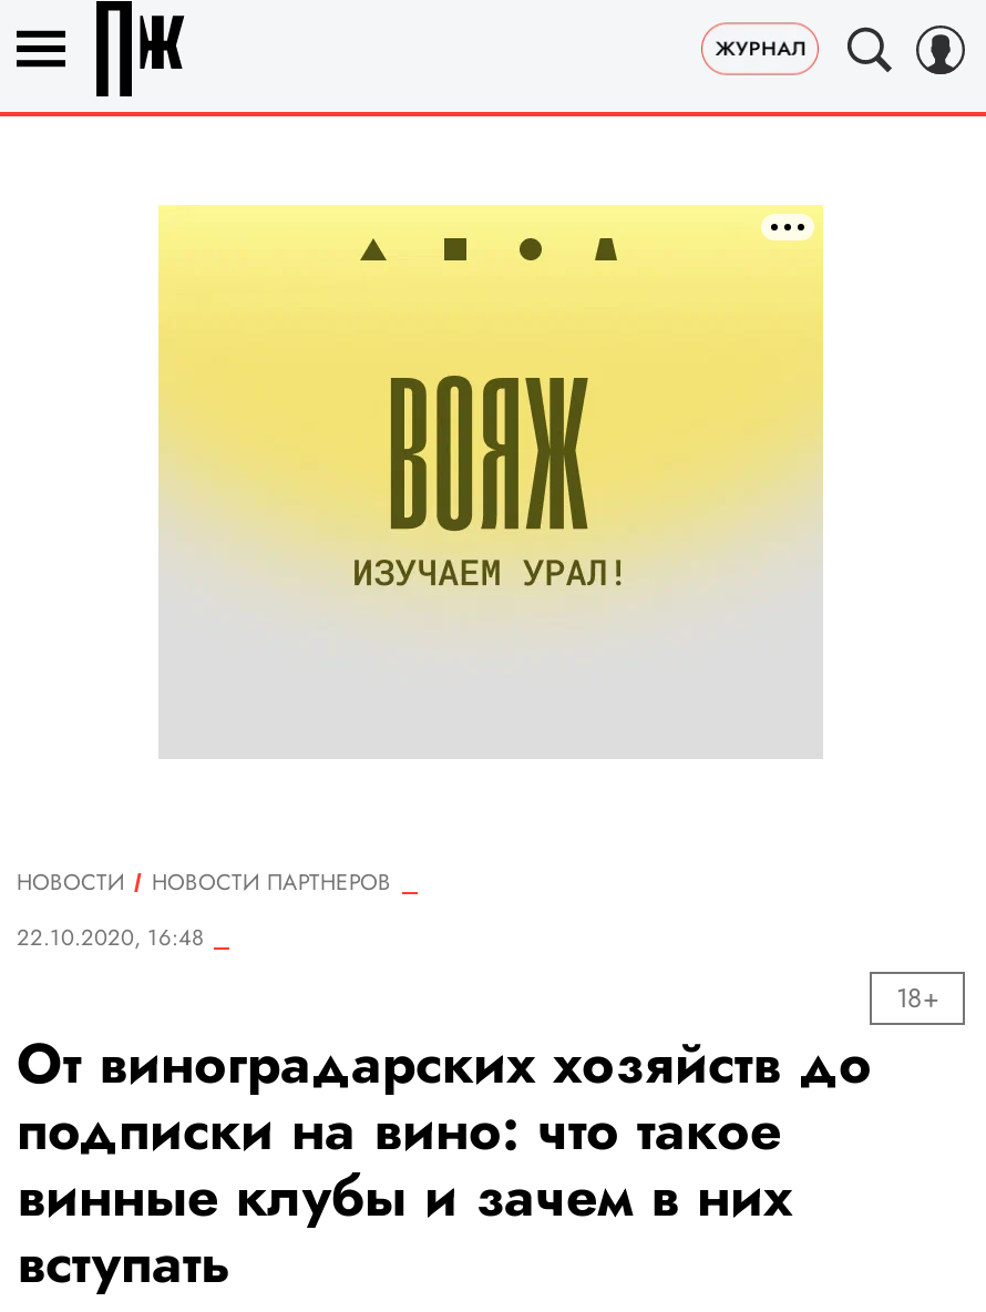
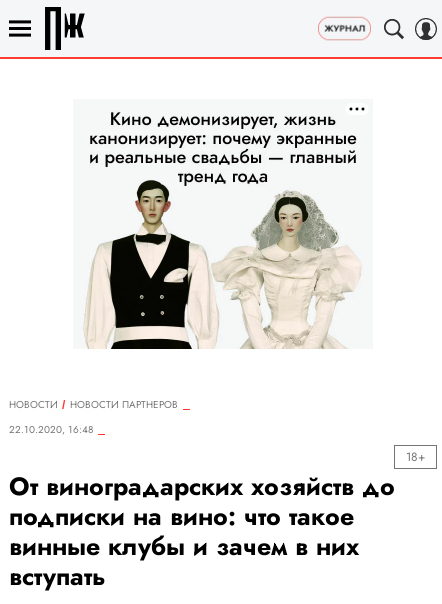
- [image]
+ [image]
